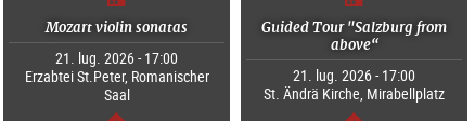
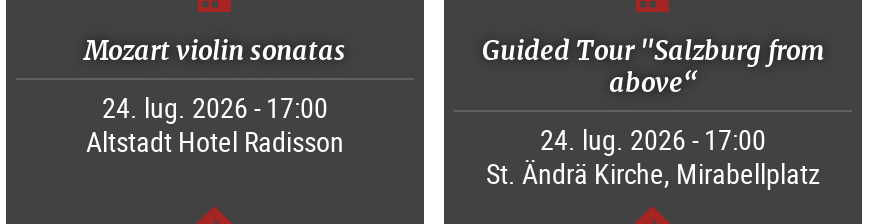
- 21. lug. 2026 - 17:00
- Erzabtei St.Peter, Romanischer
- Saal
+ 24. lug. 2026 - 17:00
+ Altstadt Hotel Radisson

- 21. lug. 2026 - 17:00
+ 24. lug. 2026 - 17:00
